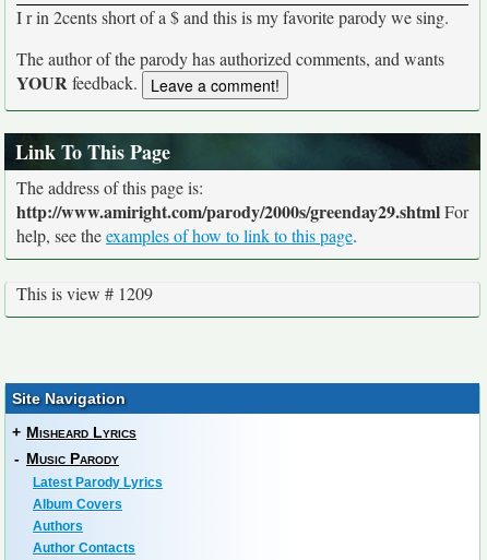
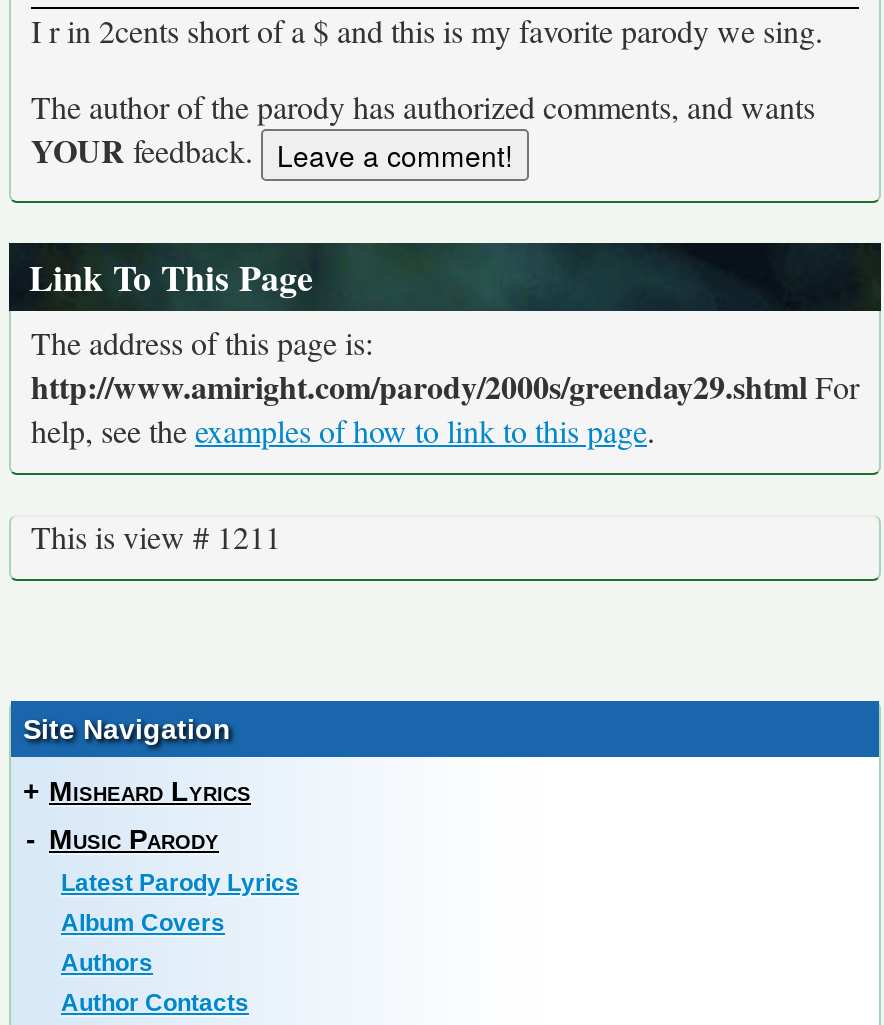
- This is view # 1209
+ This is view # 1211
